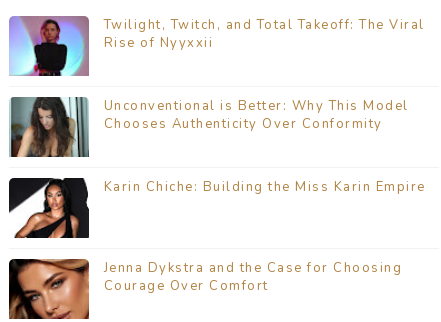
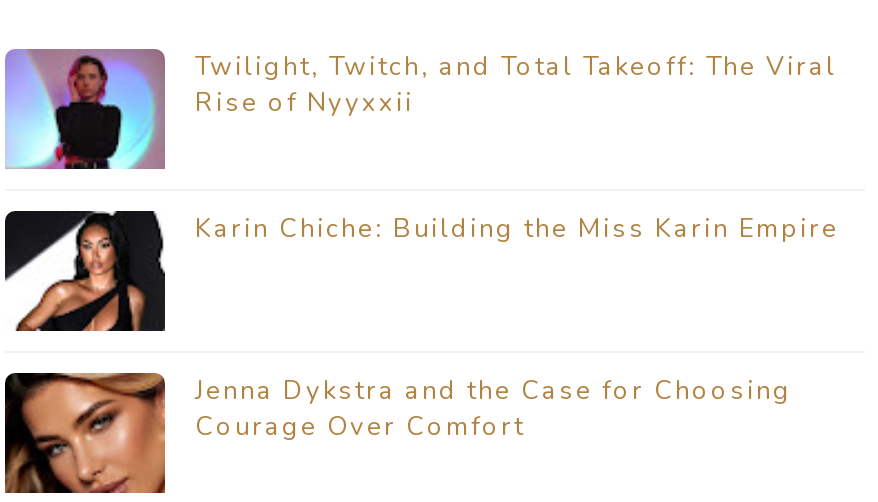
- [image]
- Unconventional is Better: Why This Model
- Chooses Authenticity Over Conformity
